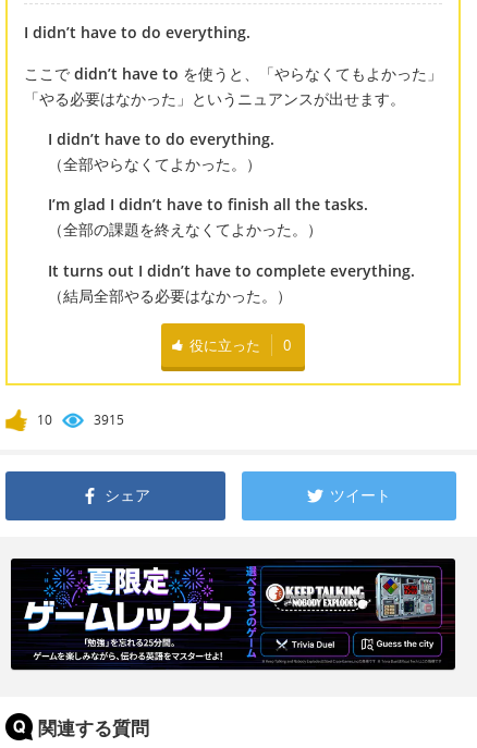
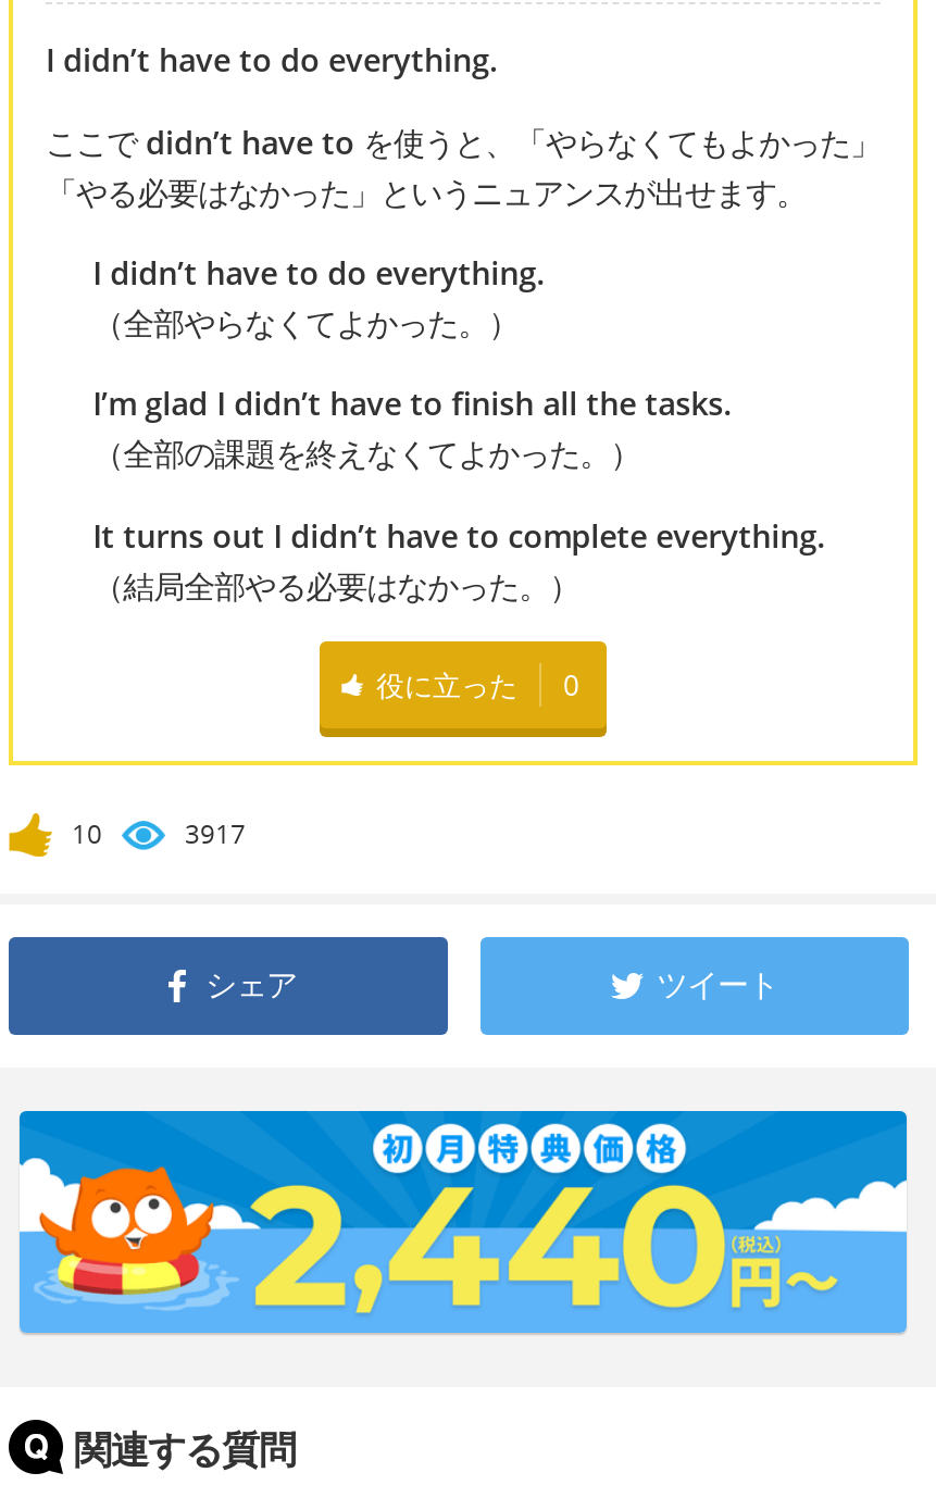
- 3915
+ 3917

- [image]
+ [image]
